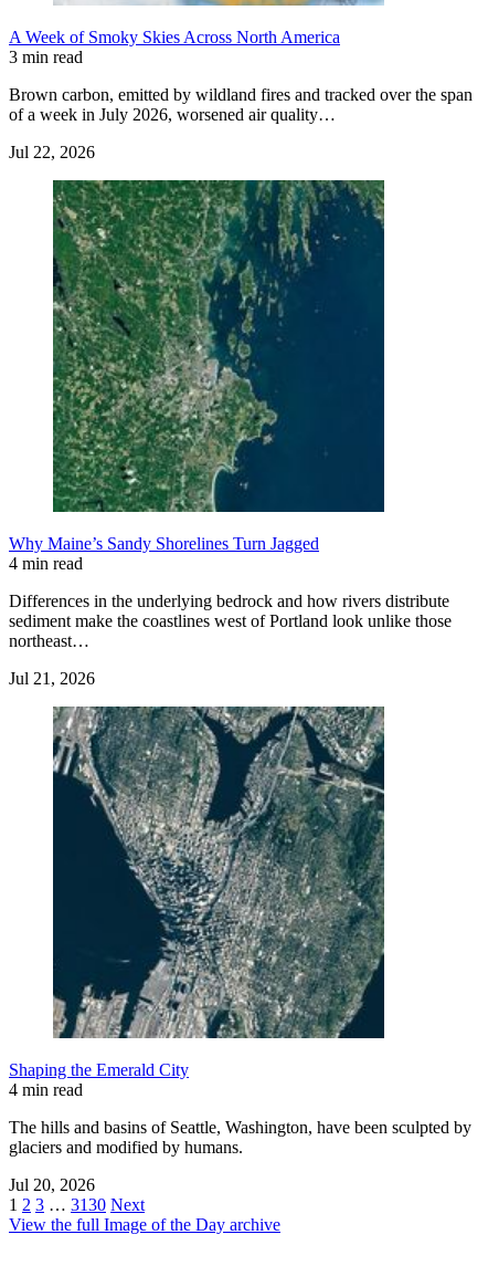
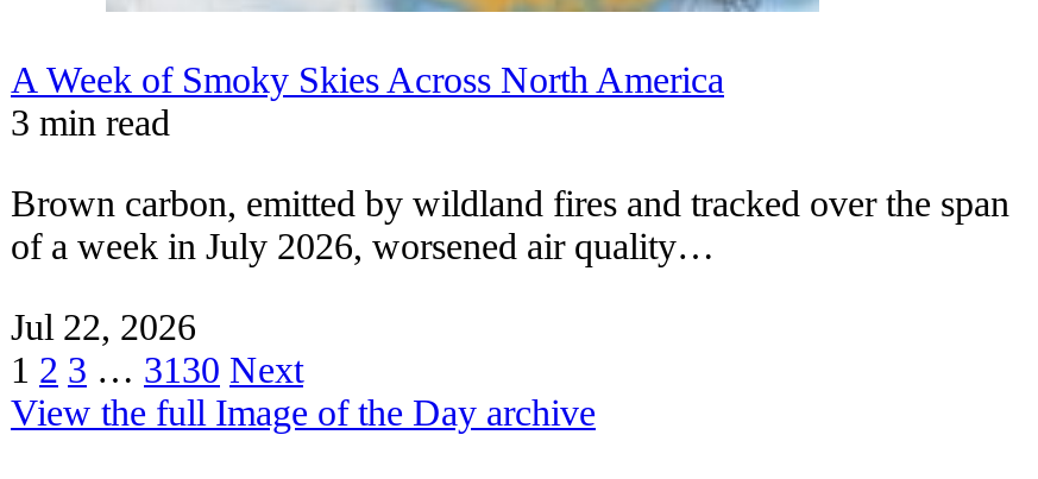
- [image]
- Why Maine’s Sandy Shorelines Turn Jagged
- 4 min read
- Differences in the underlying bedrock and how rivers distribute
- sediment make the coastlines west of Portland look unlike those
- northeast…
- Jul 21, 2026

- [image]
- Shaping the Emerald City
- 4 min read
- The hills and basins of Seattle, Washington, have been sculpted by
- glaciers and modified by humans.
- Jul 20, 2026
